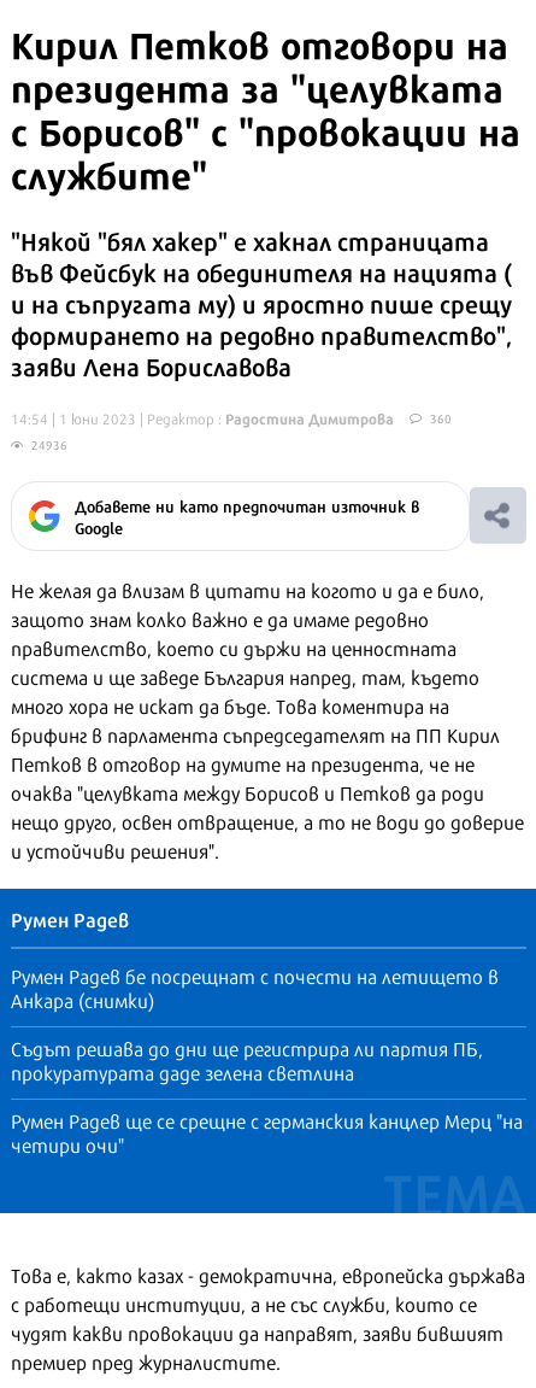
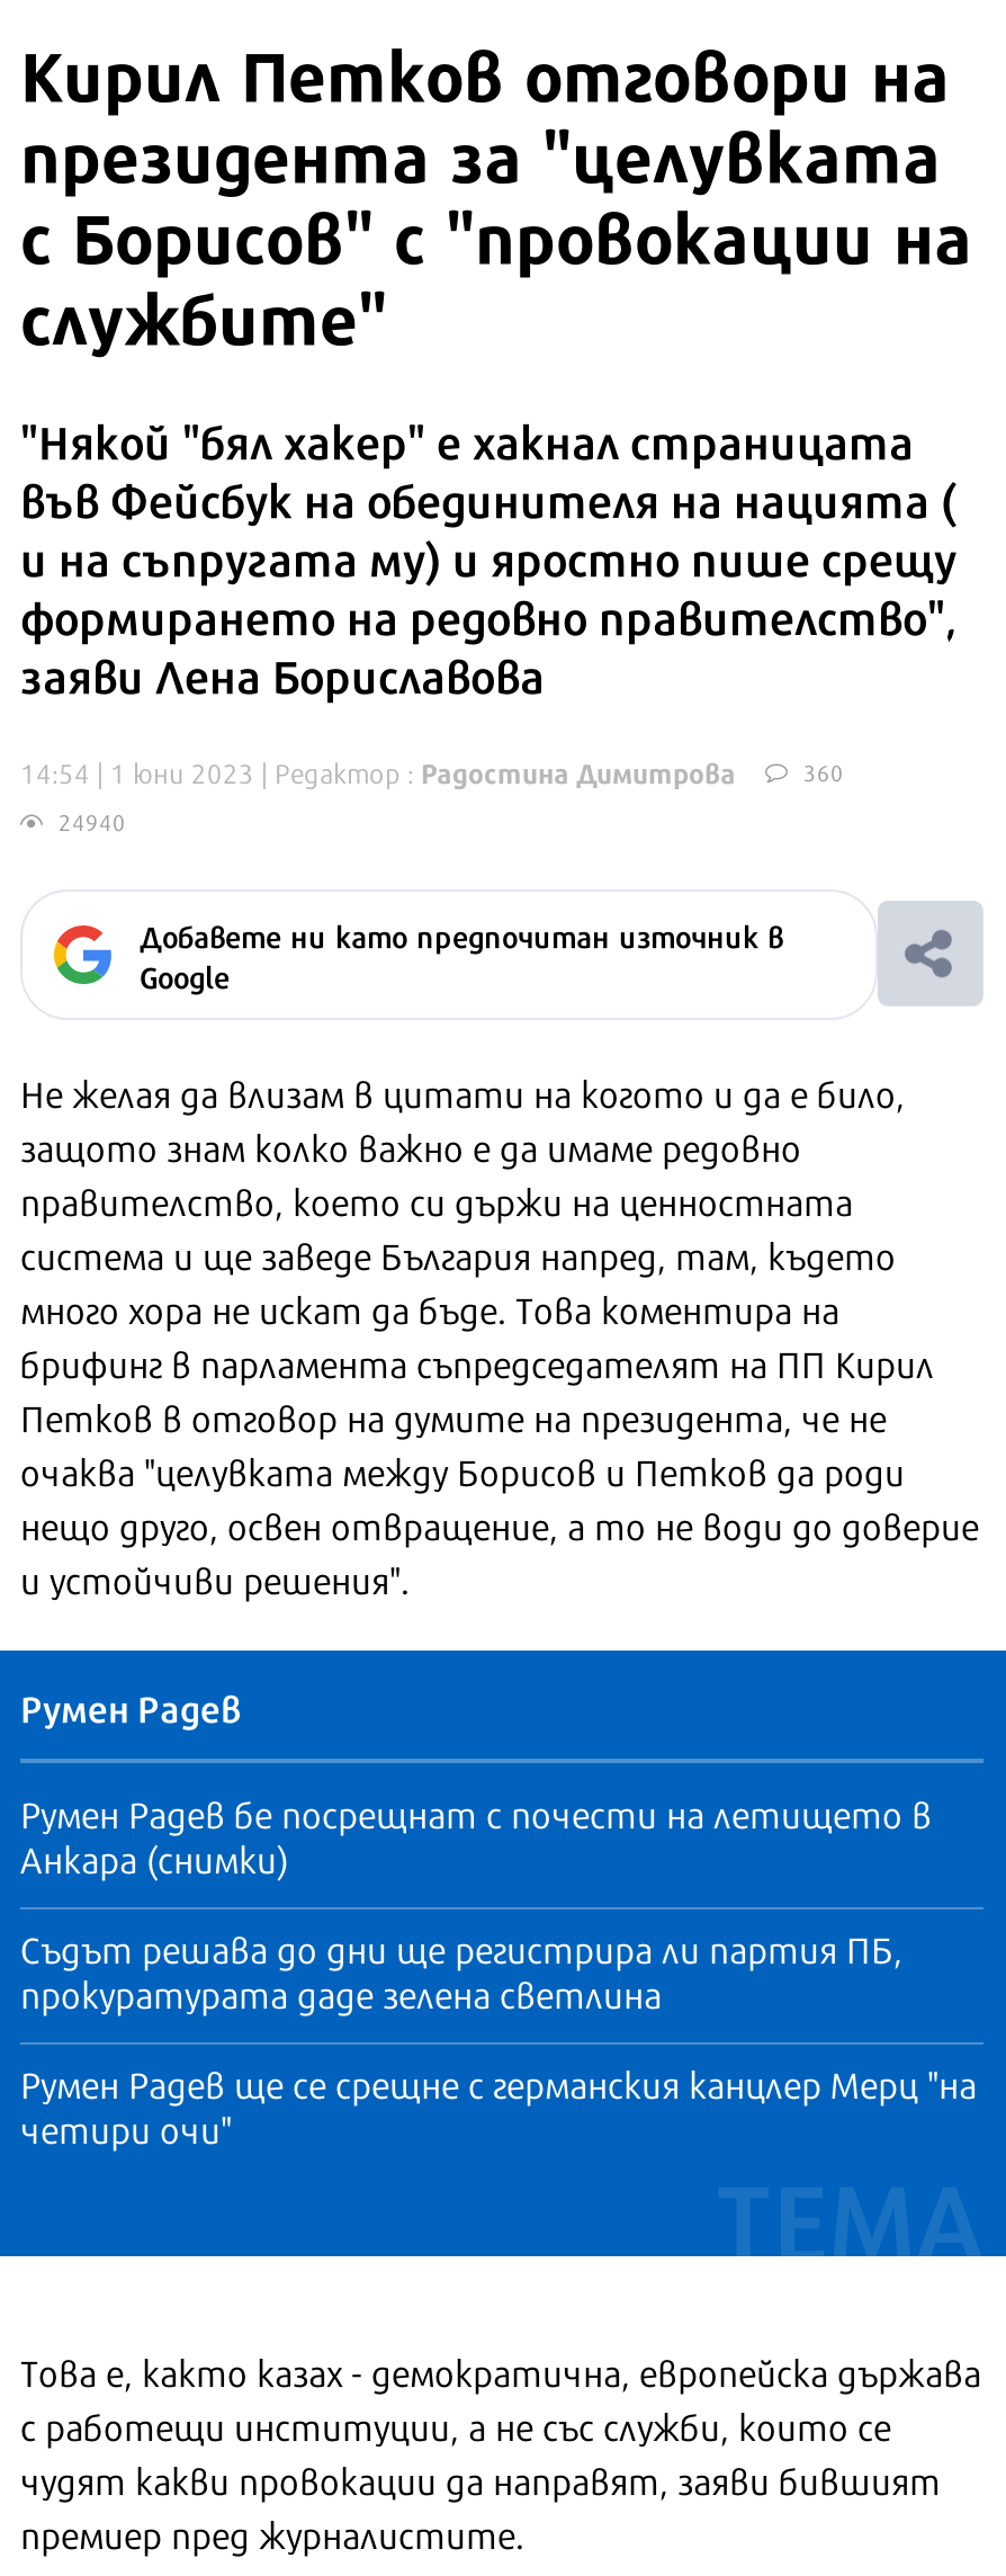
- 24936
+ 24940
